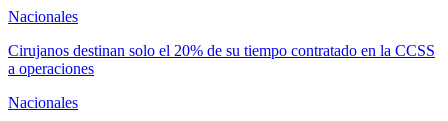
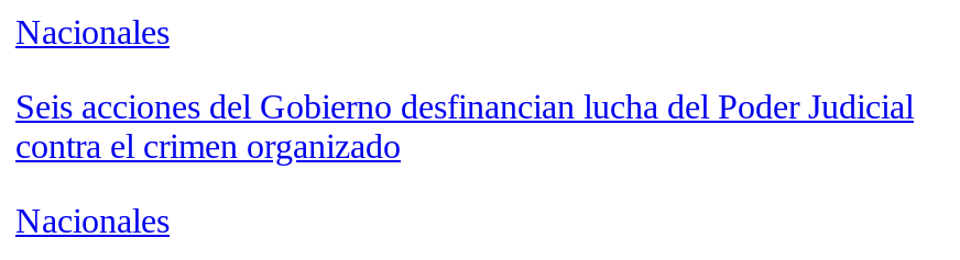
- Cirujanos destinan solo el 20% de su tiempo contratado en la CCSS
- a operaciones
+ Seis acciones del Gobierno desfinancian lucha del Poder Judicial
+ contra el crimen organizado
